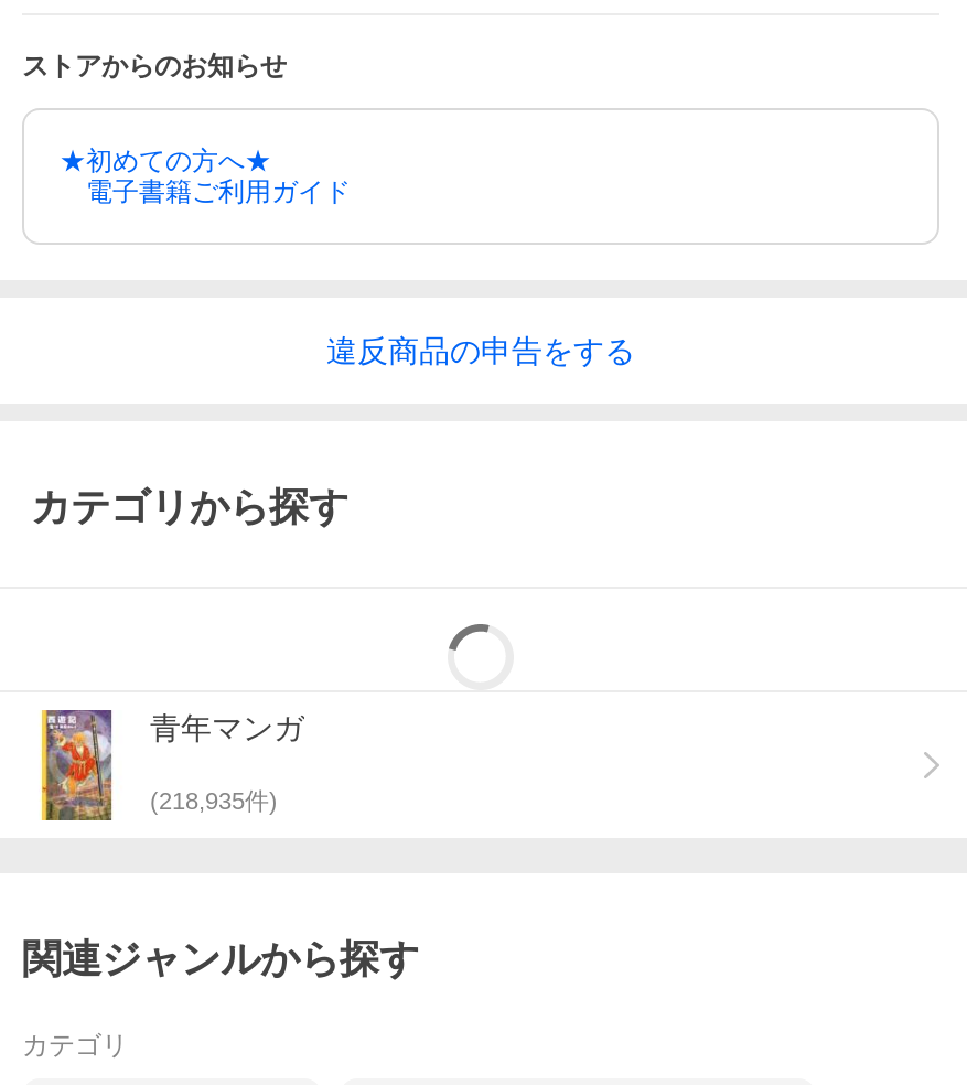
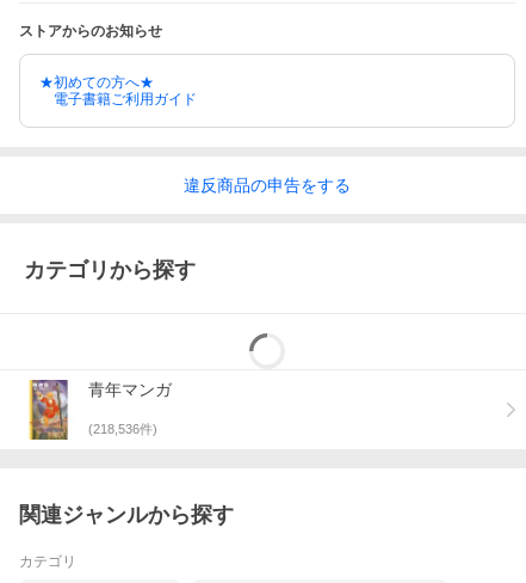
- (218,935件)
+ (218,536件)
